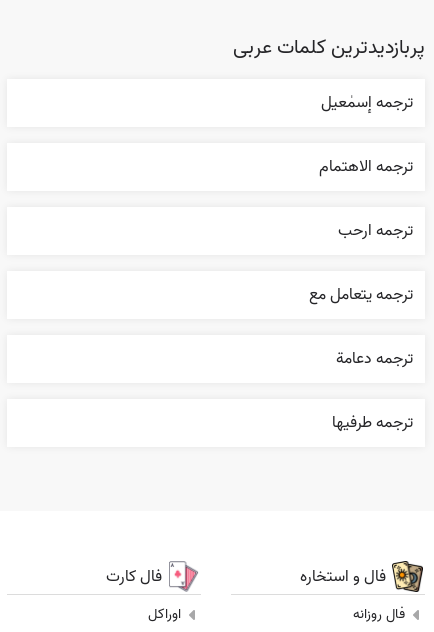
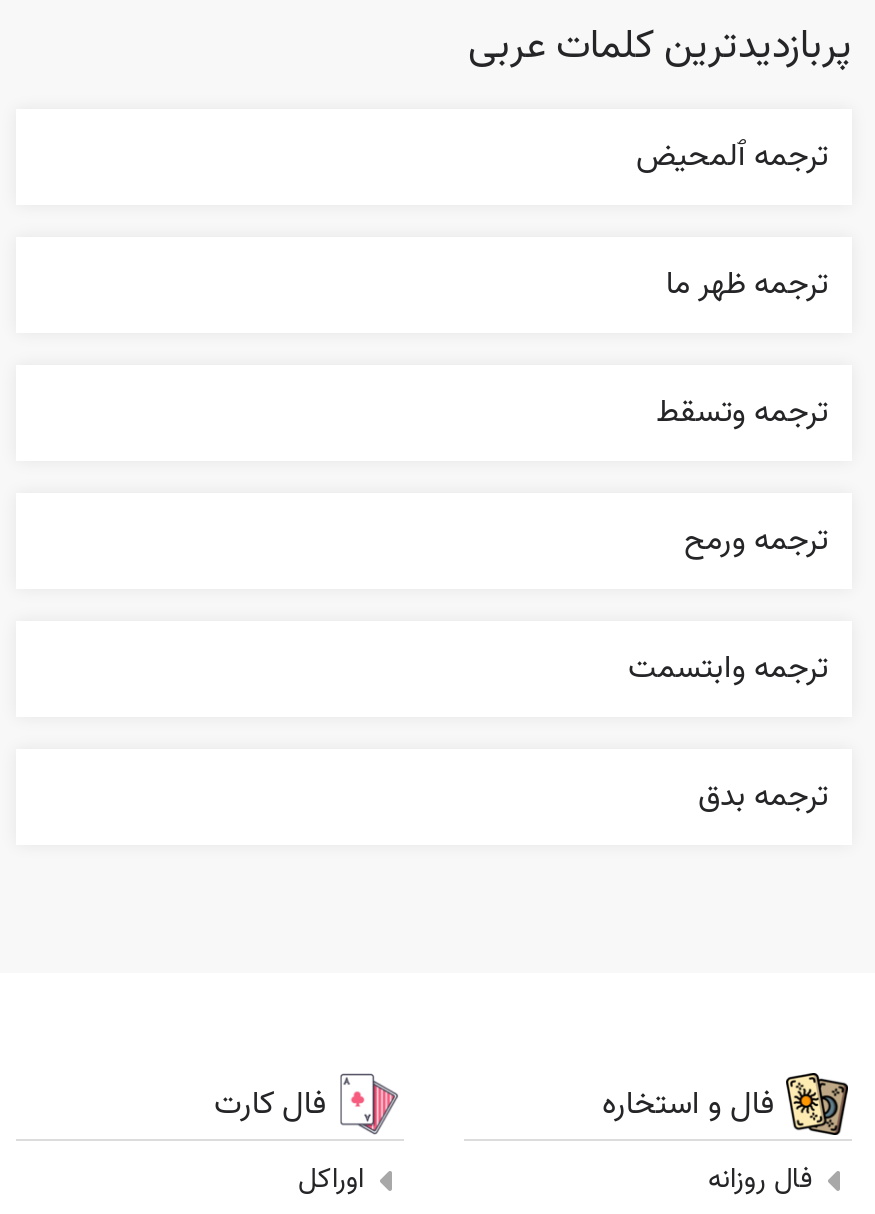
- ترجمه إسمٰعيل
+ ترجمه ٱلمحيض

- ترجمه الاھتمام
+ ترجمه ظهر ما

- ترجمه ارحب
+ ترجمه وتسقط

- ترجمه يتعامل مع
+ ترجمه ورمح

- ترجمه دعامة
+ ترجمه وابتسمت

- ترجمه طرفيها
+ ترجمه بدق
